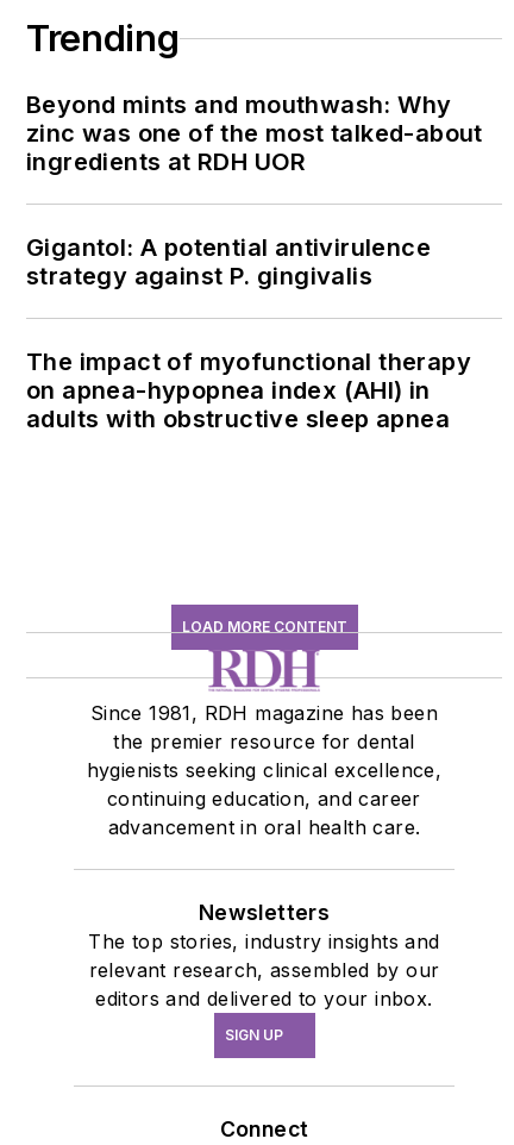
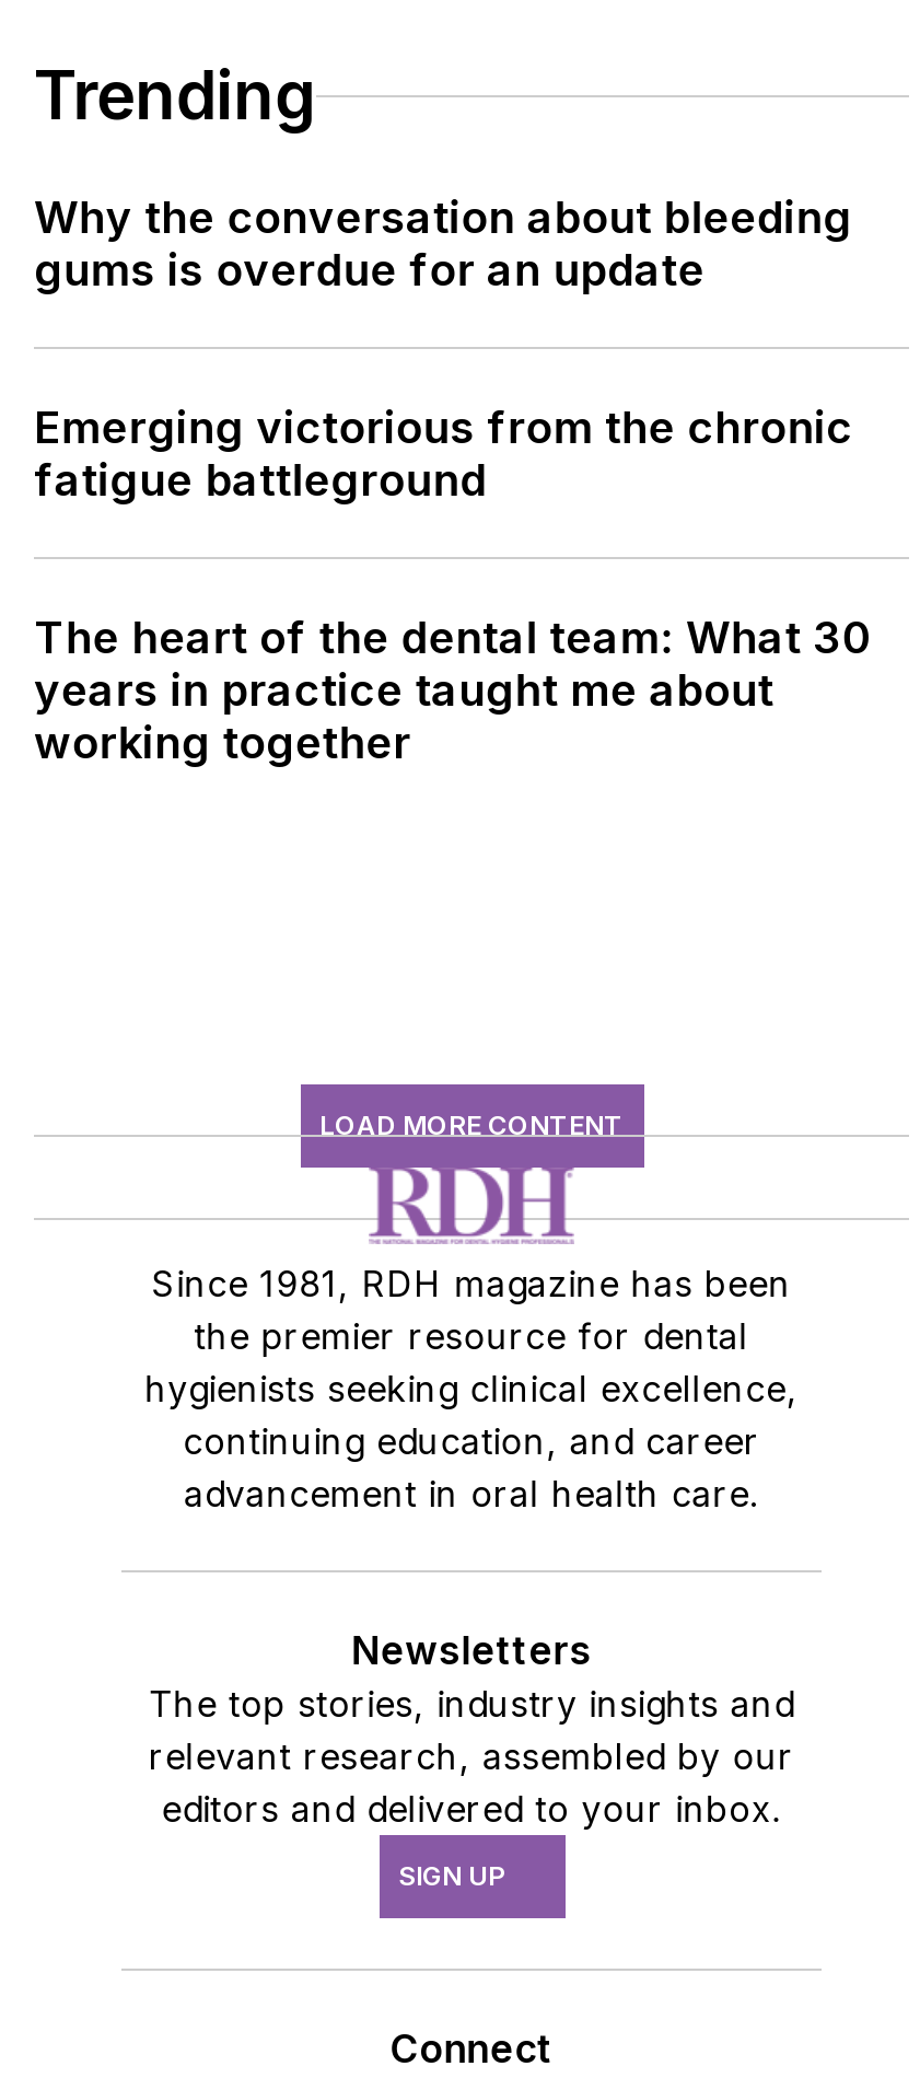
- Beyond mints and mouthwash: Why
- zinc was one of the most talked-about
- ingredients at RDH UOR
+ Why the conversation about bleeding
+ gums is overdue for an update

- Gigantol: A potential antivirulence
- strategy against P. gingivalis
+ Emerging victorious from the chronic
+ fatigue battleground

- The impact of myofunctional therapy
- on apnea-hypopnea index (AHI) in
- adults with obstructive sleep apnea
+ The heart of the dental team: What 30
+ years in practice taught me about
+ working together
